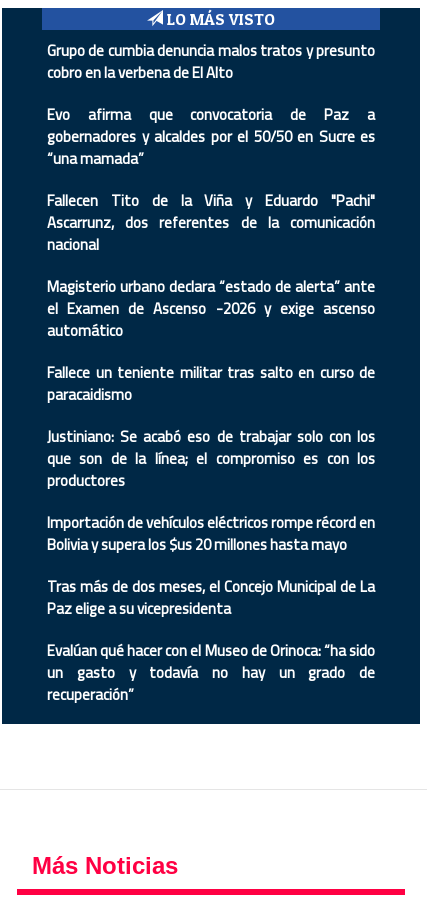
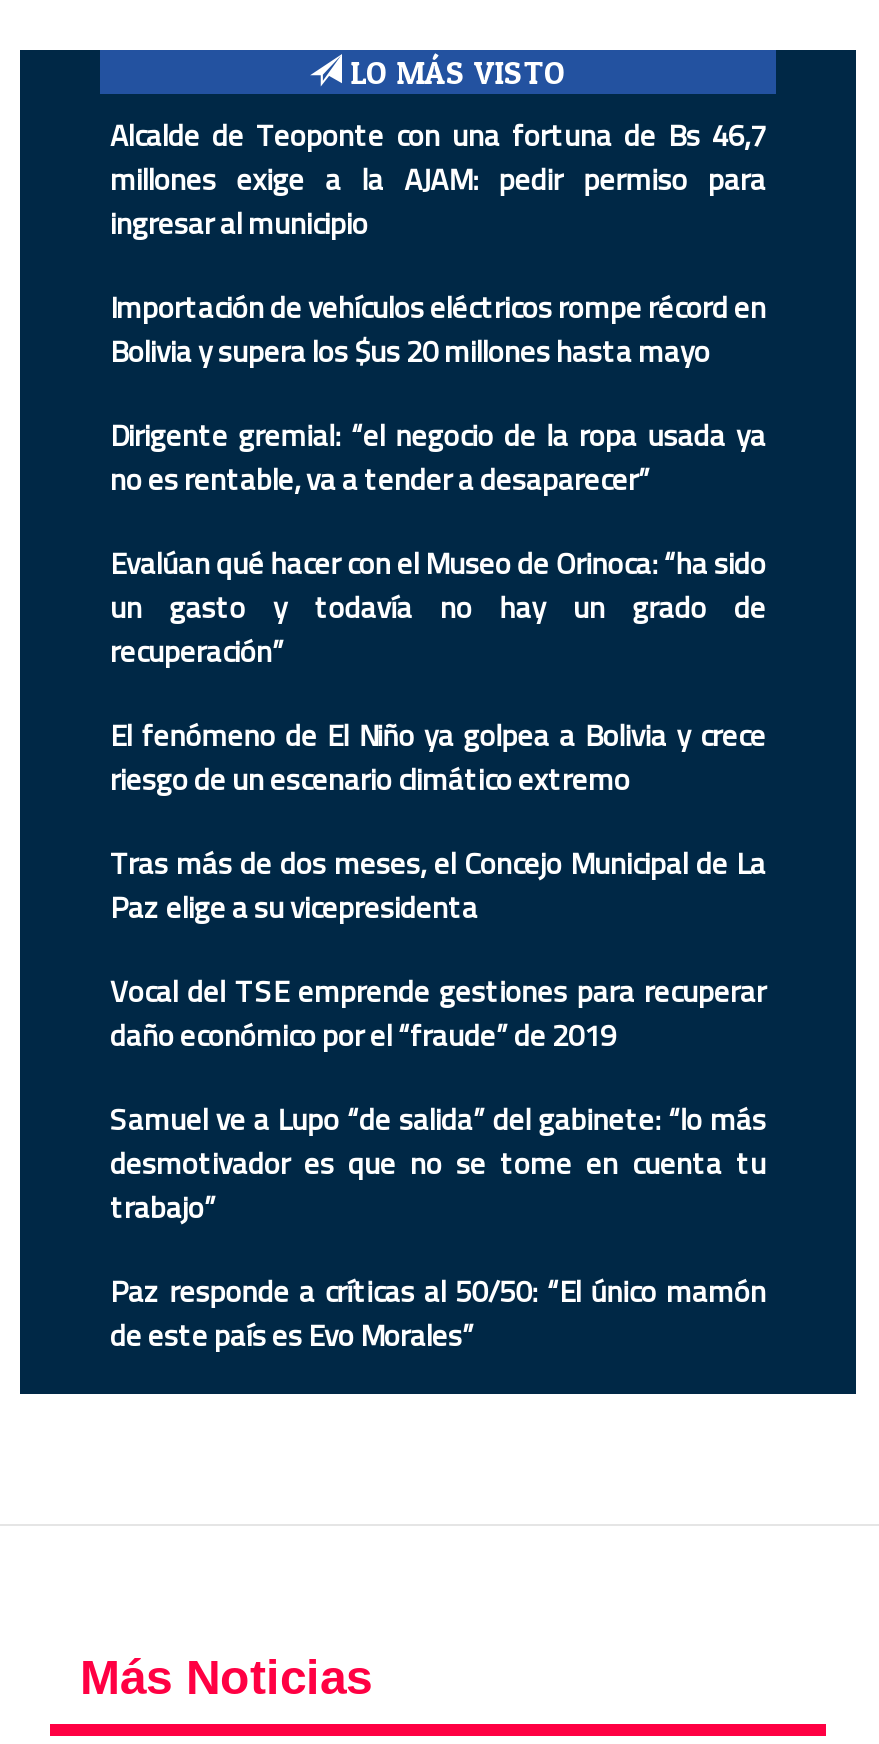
- Grupo de cumbia denuncia malos tratos y presunto
- cobro en la verbena de El Alto
- Evo afirma que convocatoria de Paz a
- gobernadores y alcaldes por el 50/50 en Sucre es
- “una mamada”
- Fallecen Tito de la Viña y Eduardo "Pachi"
- Ascarrunz, dos referentes de la comunicación
- nacional
- Magisterio urbano declara “estado de alerta” ante
- el Examen de Ascenso -2026 y exige ascenso
- automático
- Fallece un teniente militar tras salto en curso de
- paracaidismo
- Justiniano: Se acabó eso de trabajar solo con los
- que son de la línea; el compromiso es con los
- productores
+ Alcalde de Teoponte con una fortuna de Bs 46,7
+ millones exige a la AJAM: pedir permiso para
+ ingresar al municipio

moved up: Importación de vehículos eléctricos rompe récord en | Bolivia y supera los $us 20 millones hasta mayo

+ Dirigente gremial: “el negocio de la ropa usada ya
+ no es rentable, va a tender a desaparecer”

moved down: Tras más de dos meses, el Concejo Municipal de La | Paz elige a su vicepresidenta

moved up: Evalúan qué hacer con el Museo de Orinoca: “ha sido | un gasto y todavía no hay un grado de

+ El fenómeno de El Niño ya golpea a Bolivia y crece
+ riesgo de un escenario climático extremo
+ Vocal del TSE emprende gestiones para recuperar
+ daño económico por el “fraude” de 2019
+ Samuel ve a Lupo “de salida” del gabinete: “lo más
+ desmotivador es que no se tome en cuenta tu
+ trabajo”
+ Paz responde a críticas al 50/50: “El único mamón
+ de este país es Evo Morales”
